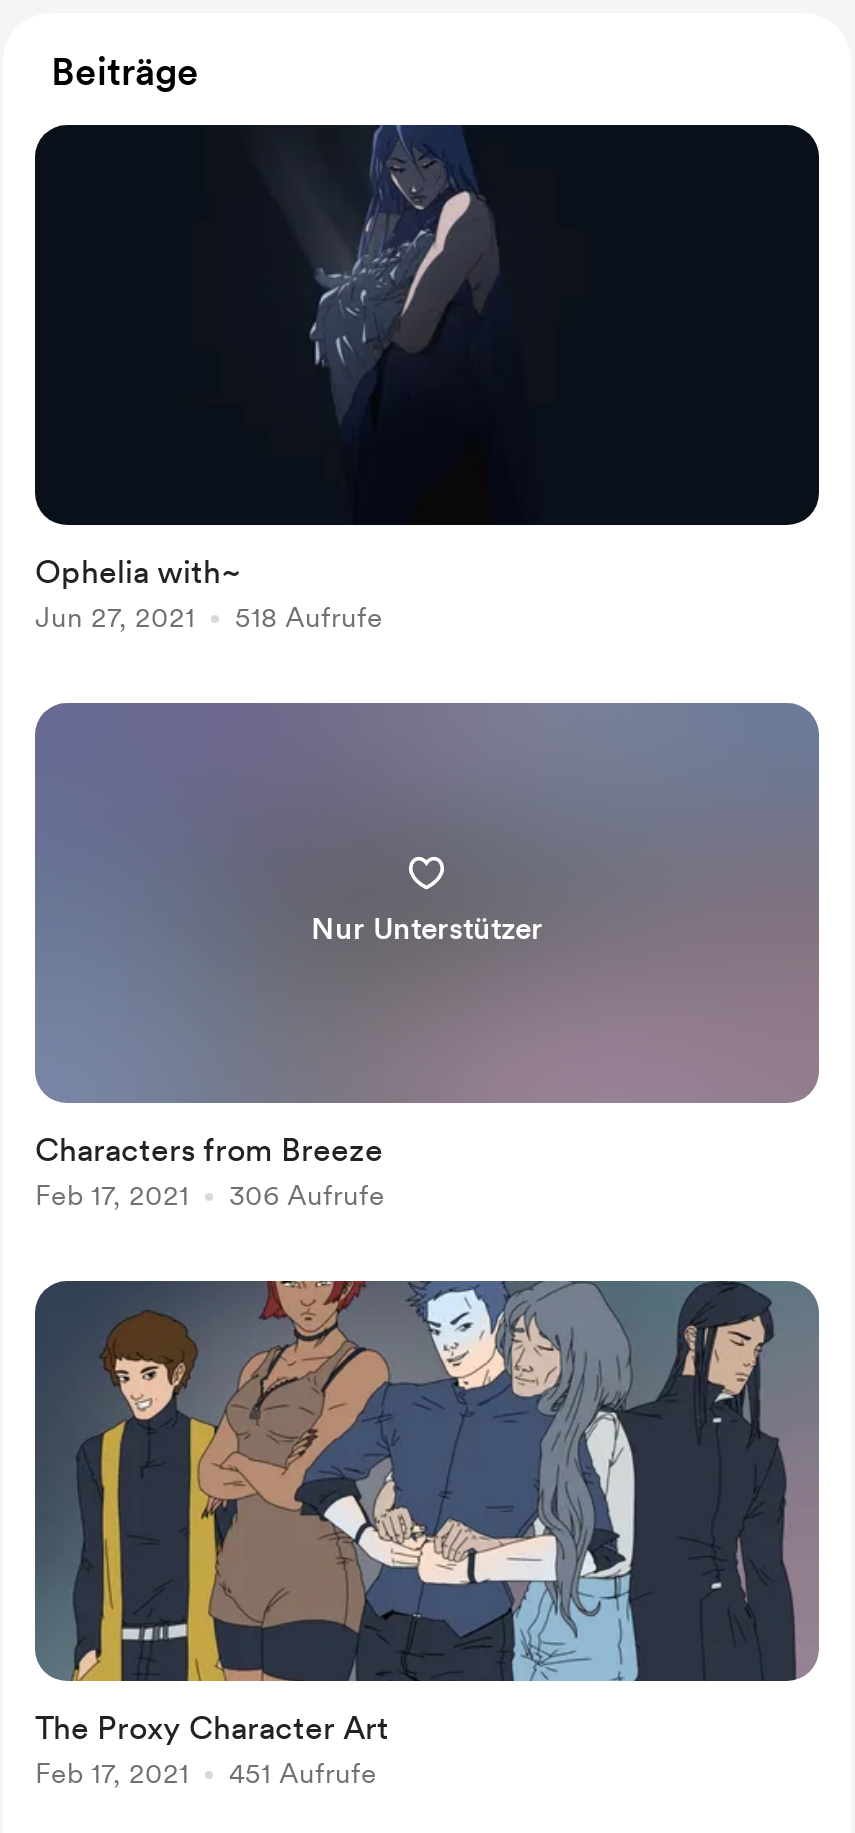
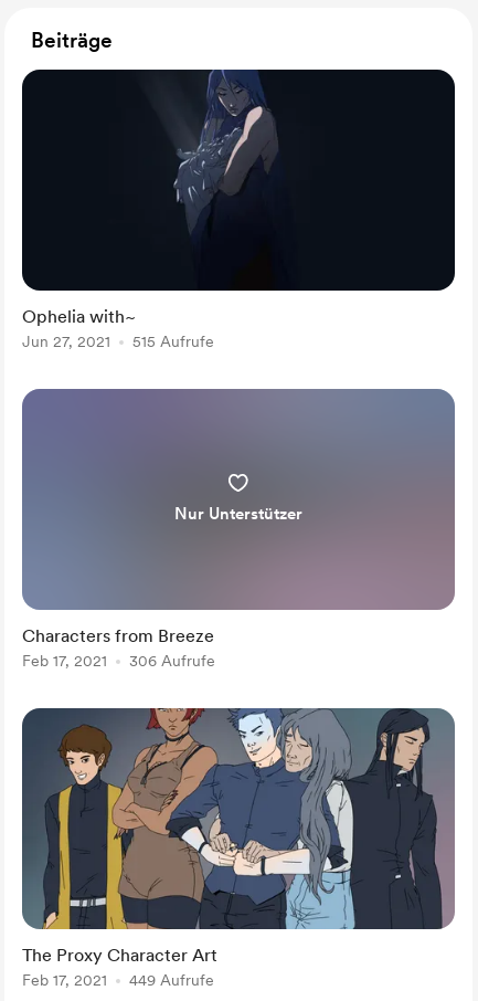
- Jun 27, 2021 518 Aufrufe
+ Jun 27, 2021 515 Aufrufe

- Feb 17, 2021 451 Aufrufe
+ Feb 17, 2021 449 Aufrufe
